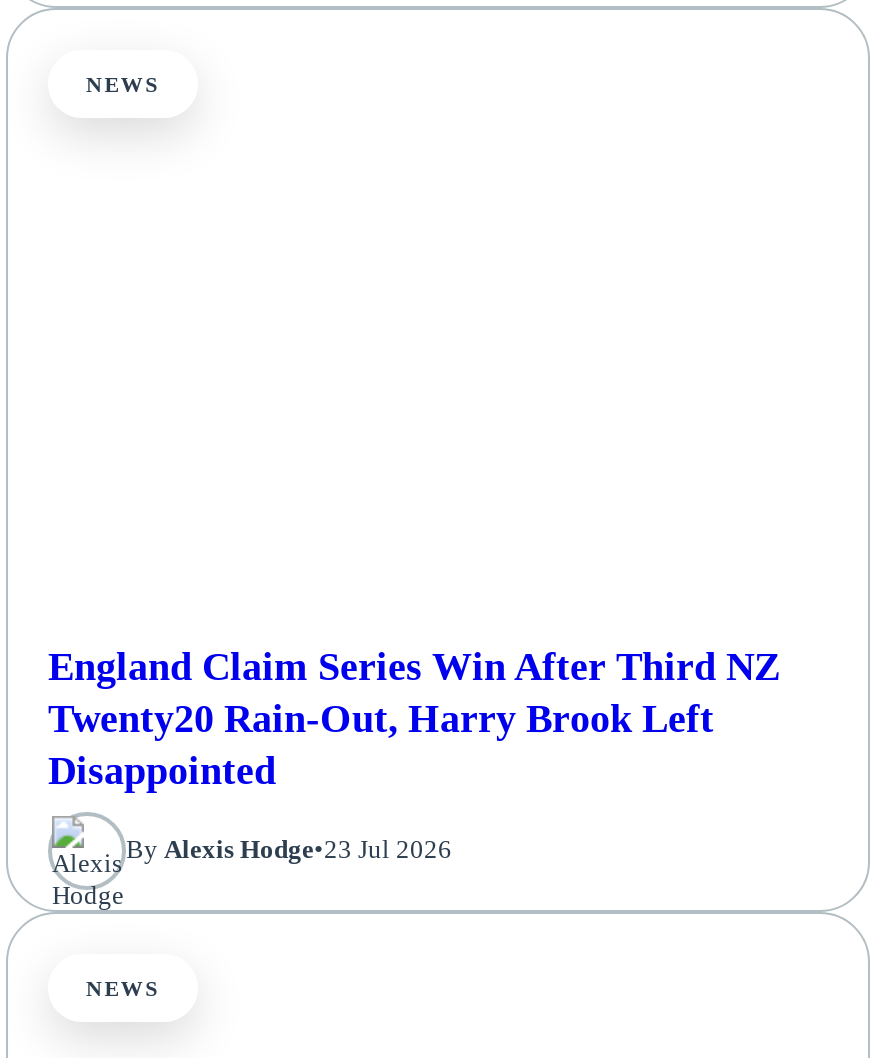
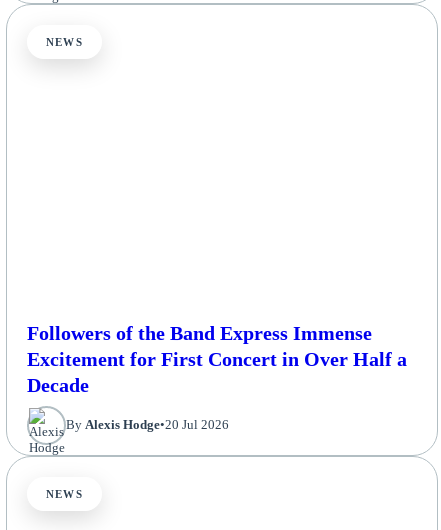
- England Claim Series Win After Third NZ
- Twenty20 Rain-Out, Harry Brook Left
- Disappointed
+ Followers of the Band Express Immense
+ Excitement for First Concert in Over Half a
+ Decade

- By Alexis Hodge•23 Jul 2026
+ By Alexis Hodge•20 Jul 2026
